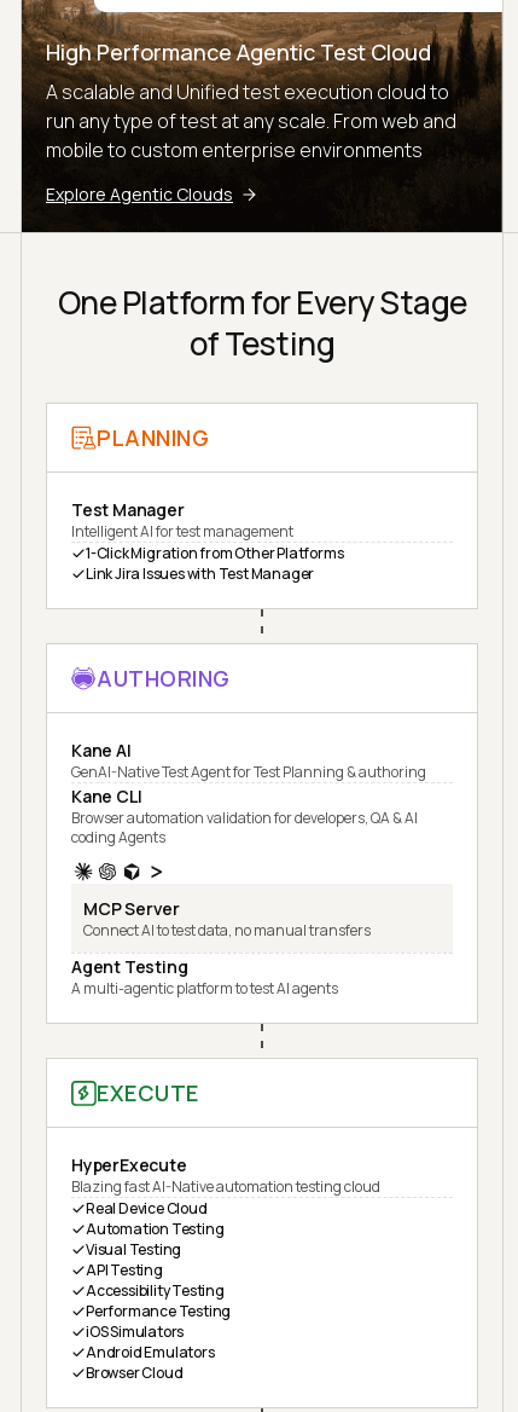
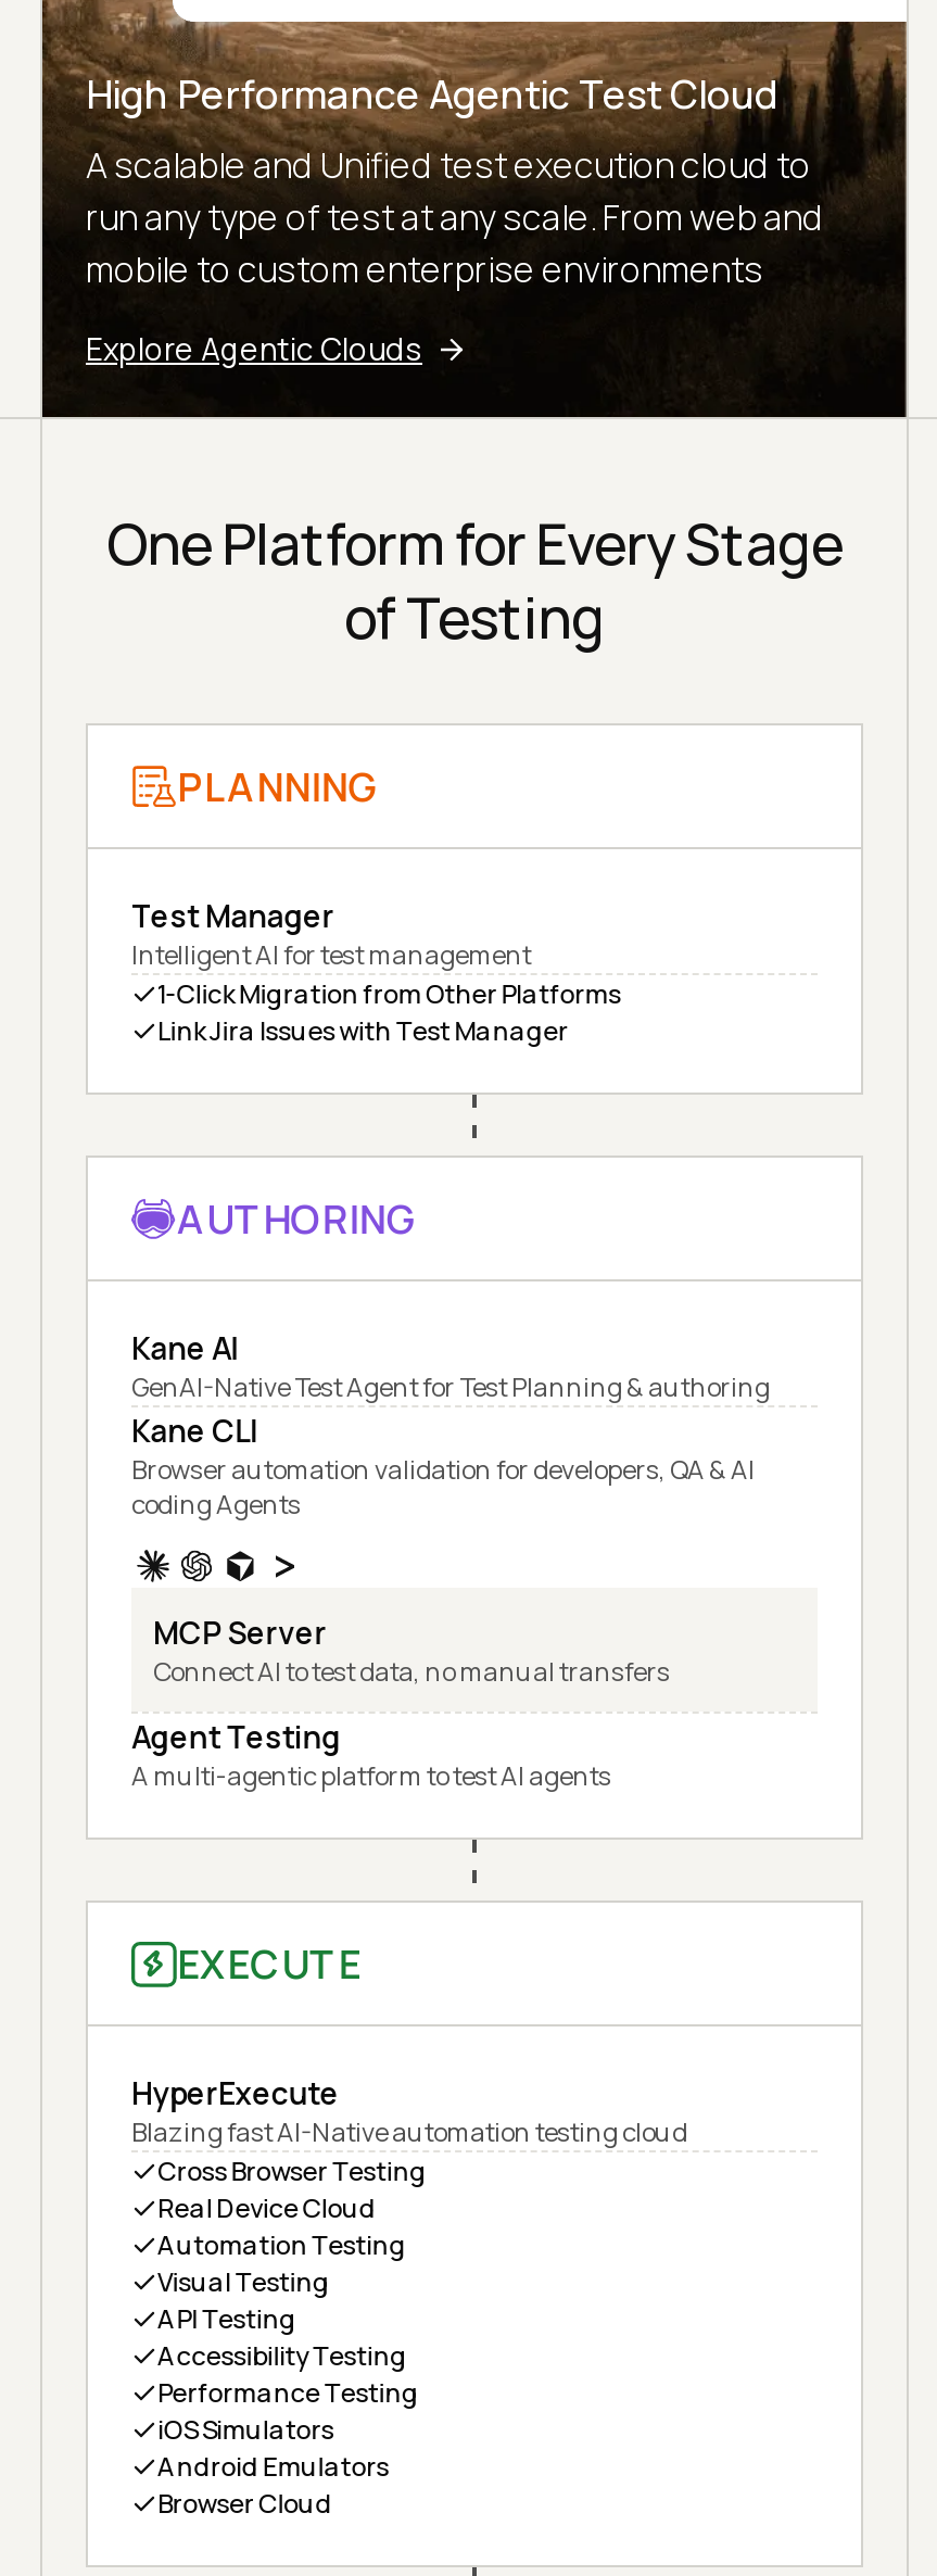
+ Cross Browser Testing
